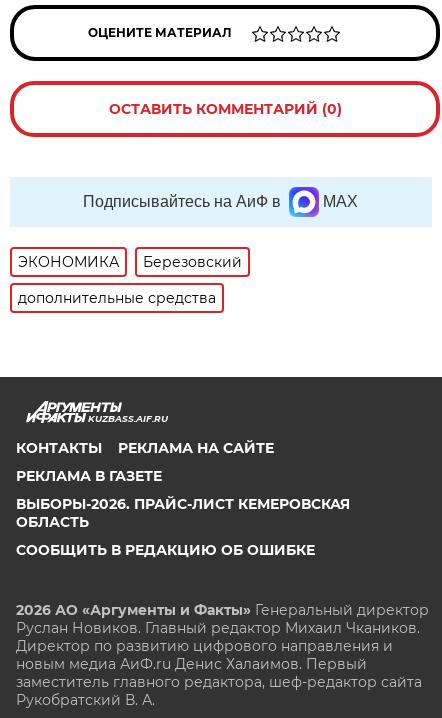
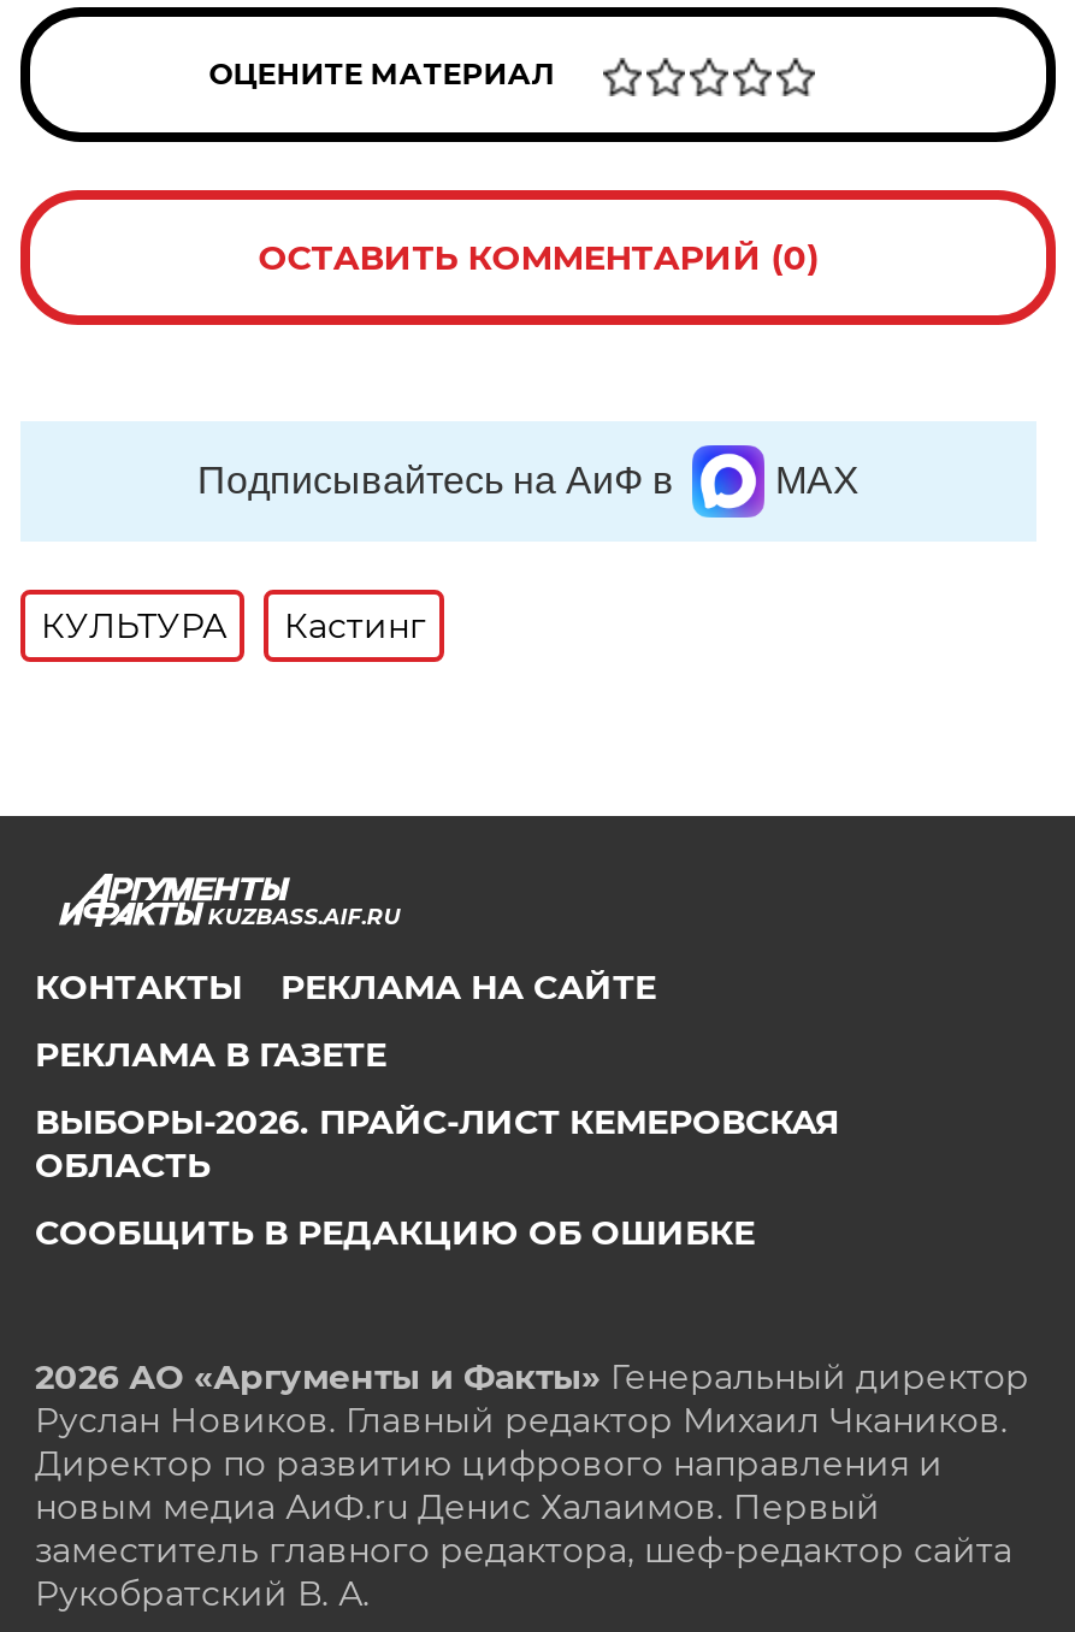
- ЭКОНОМИКА
- Березовский
- дополнительные средства
+ КУЛЬТУРА
+ Кастинг
